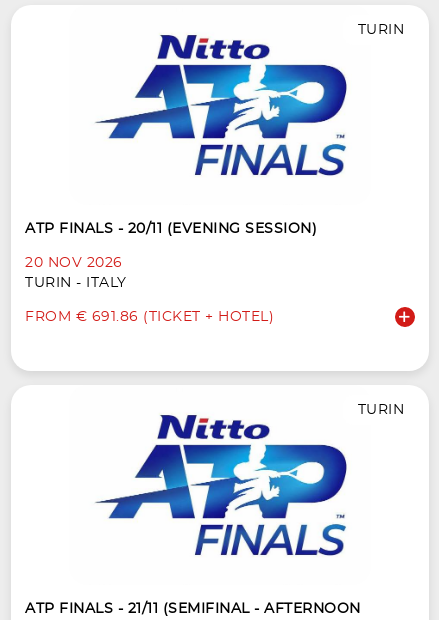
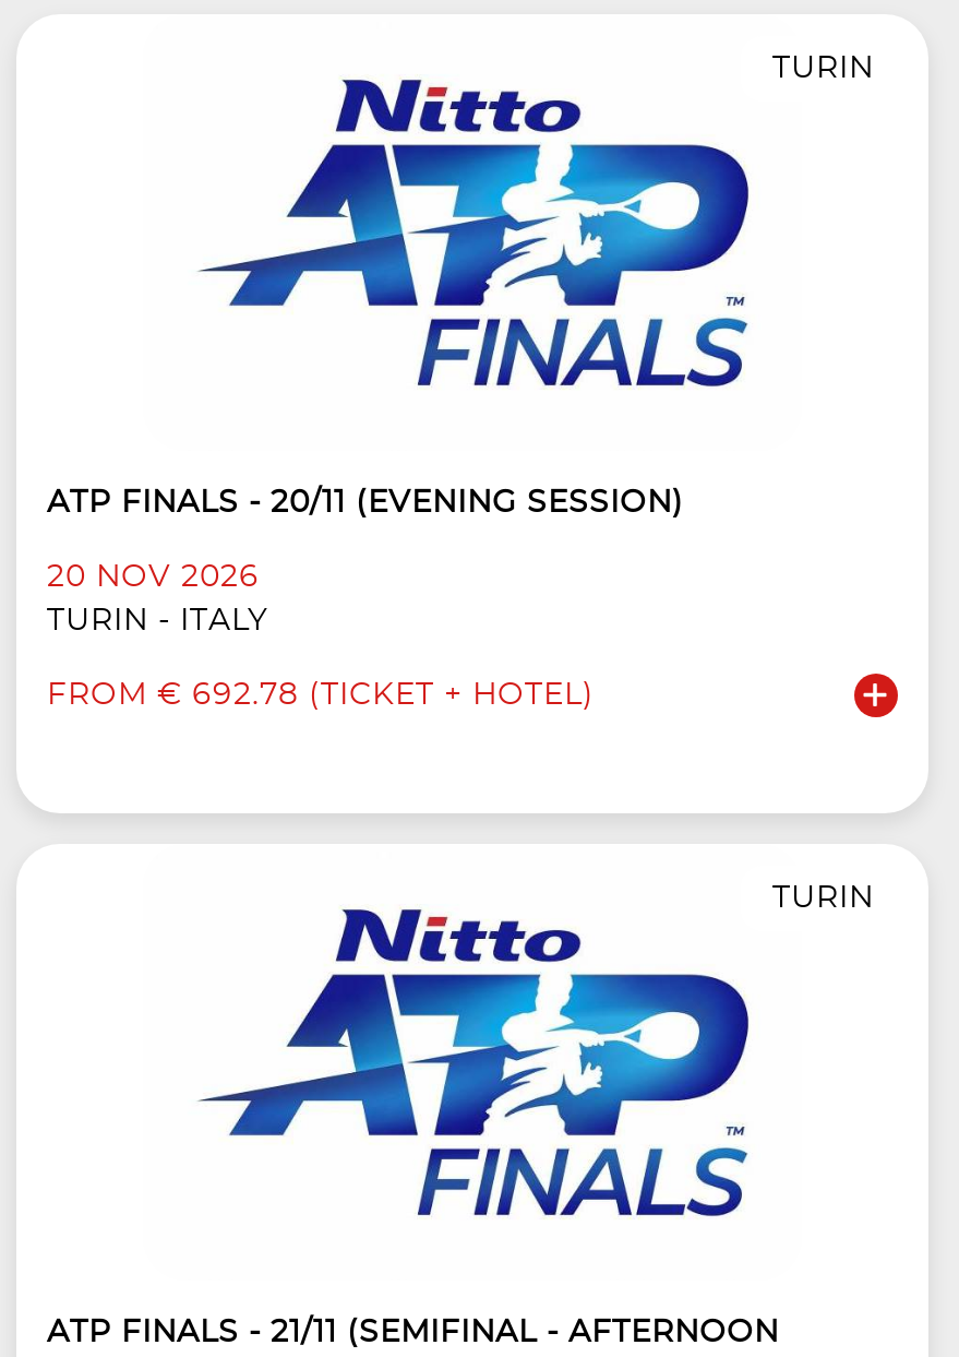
- FROM € 691.86 (TICKET + HOTEL)
+ FROM € 692.78 (TICKET + HOTEL)
